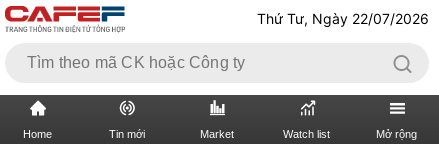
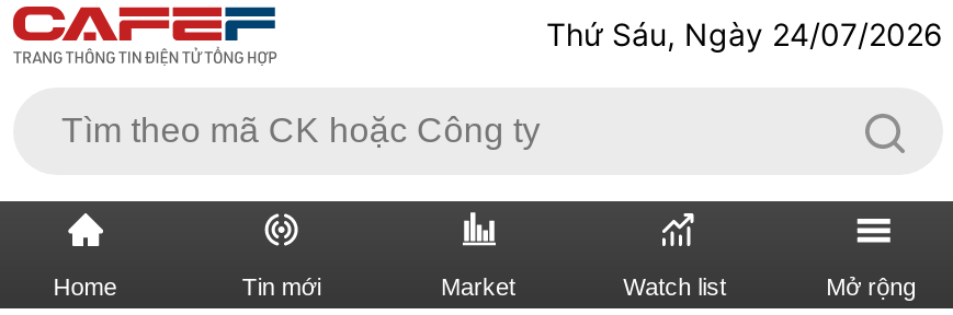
- Thứ Tư, Ngày 22/07/2026
+ Thứ Sáu, Ngày 24/07/2026
